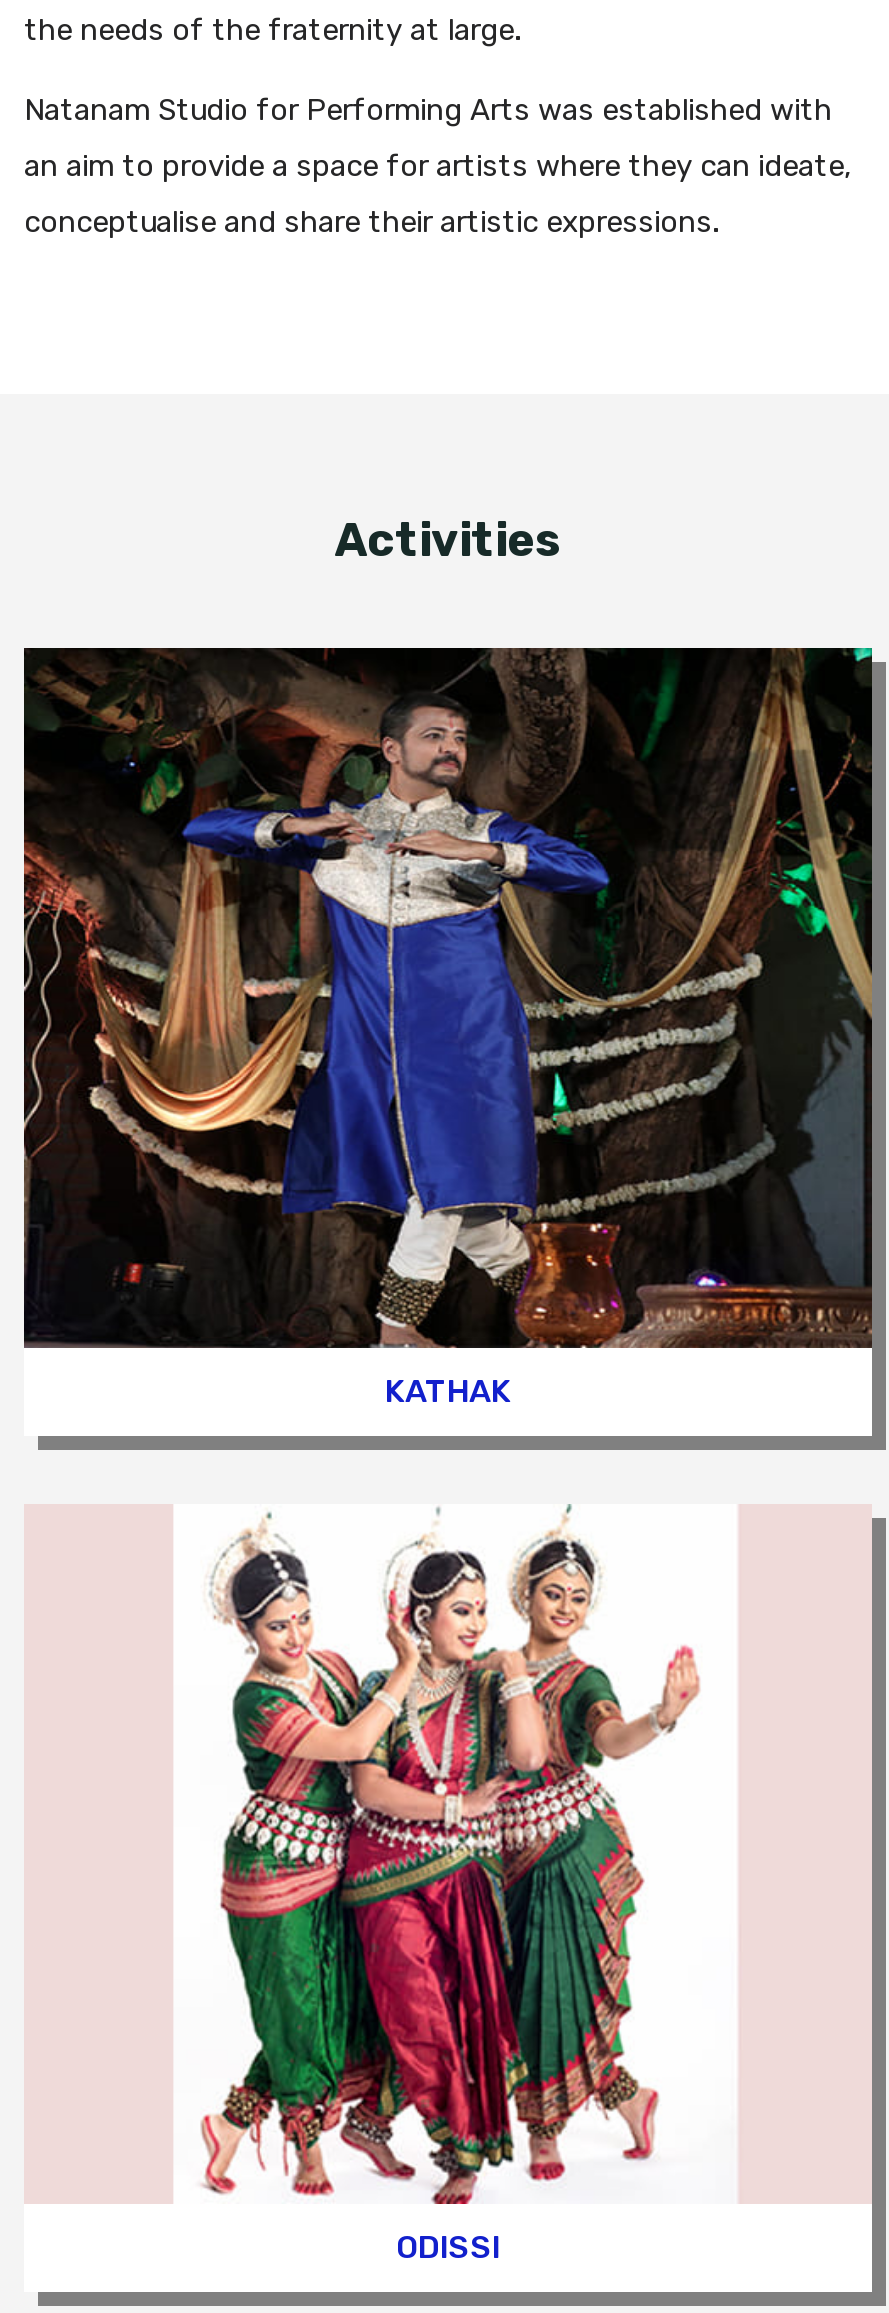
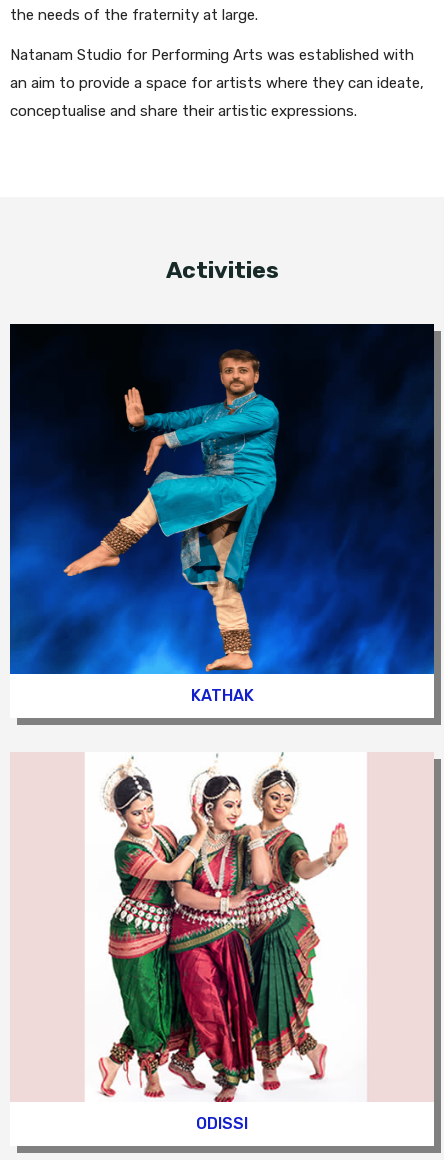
- [image]
+ [image]
